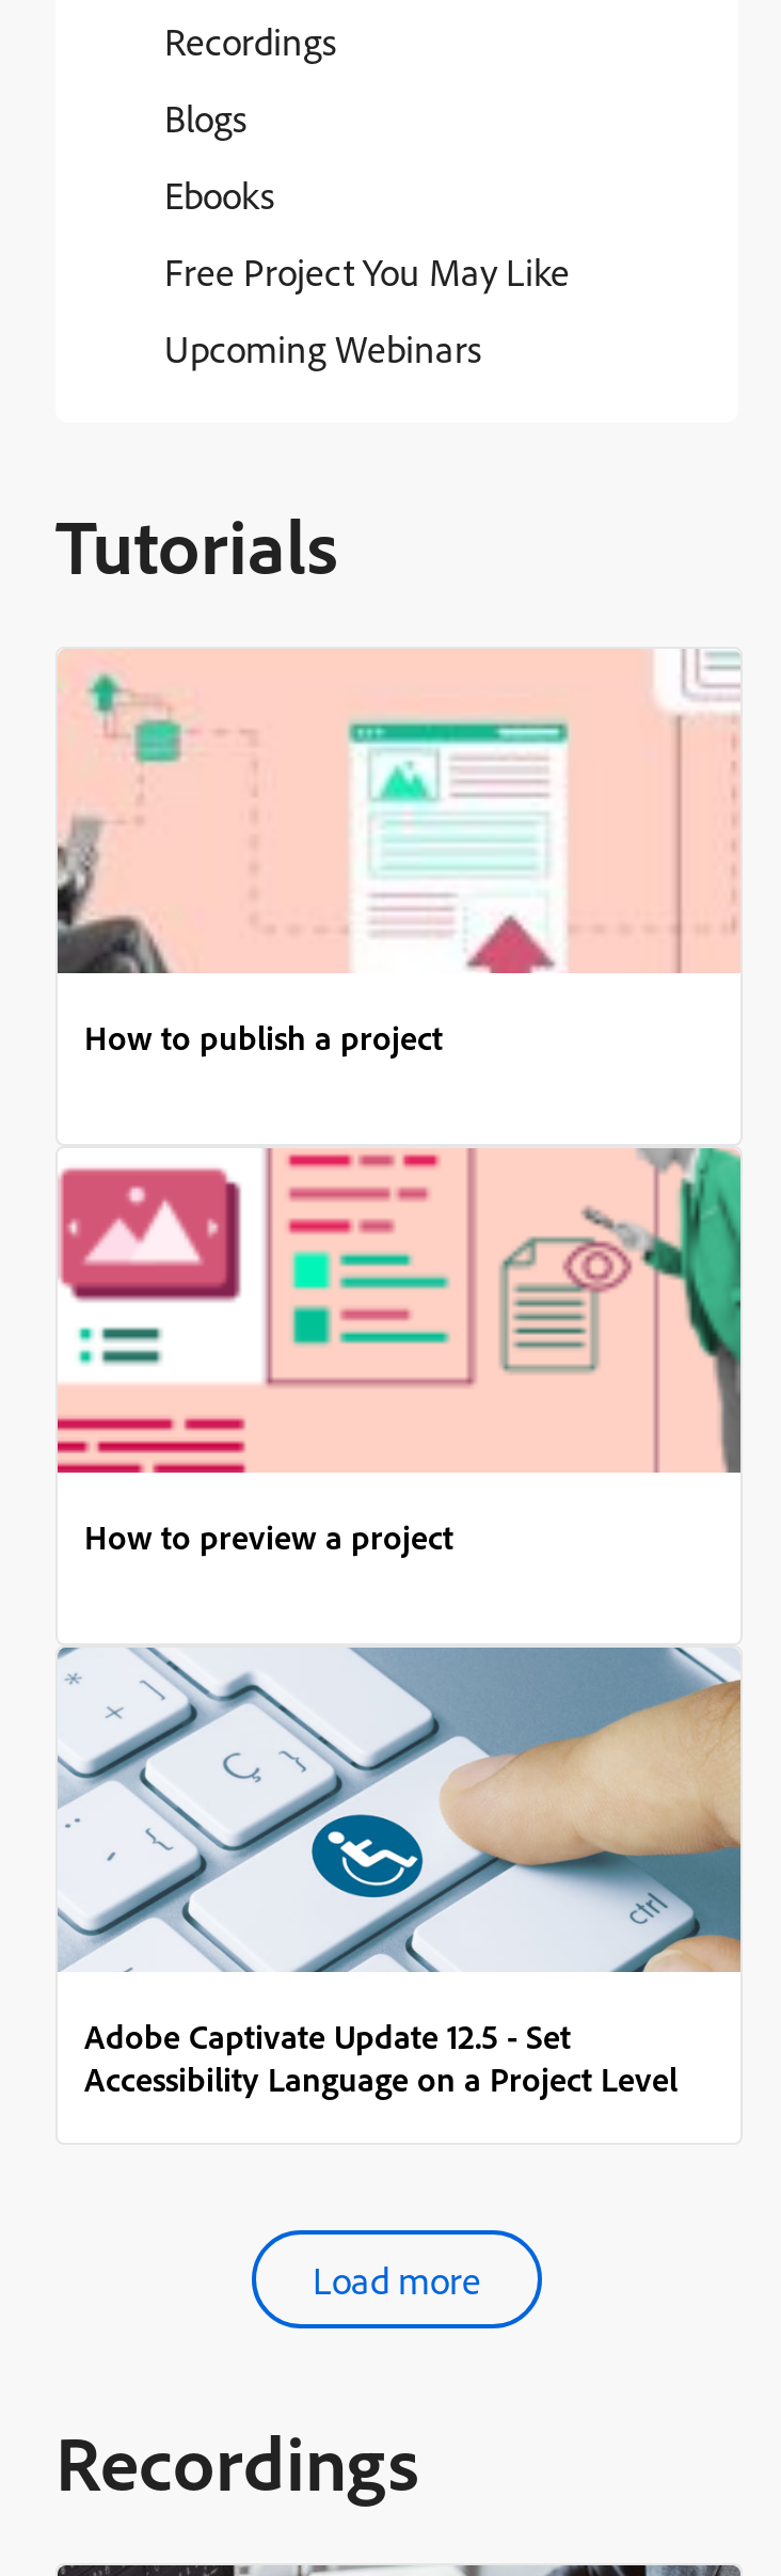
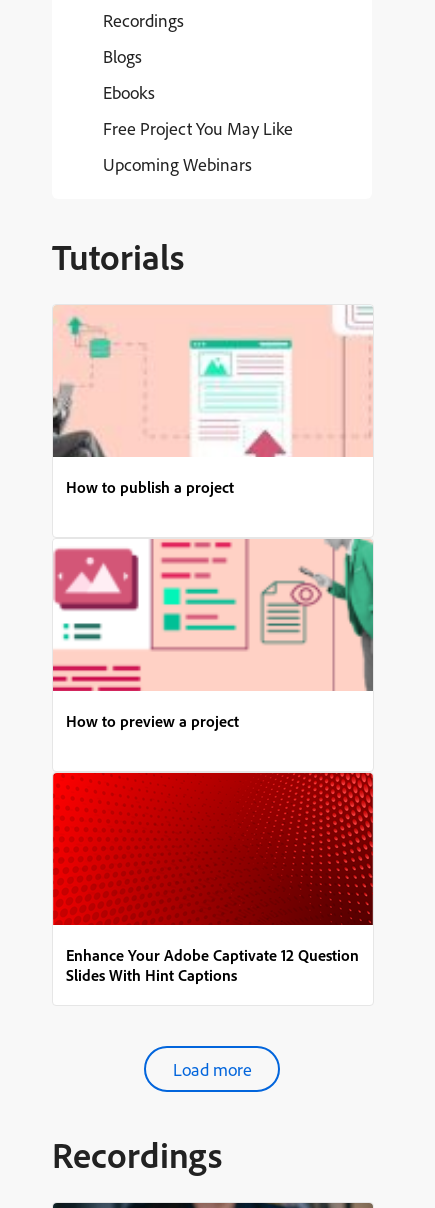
- [image]
- Adobe Captivate Update 12.5 - Set
- Accessibility Language on a Project Level
+ [image]
+ Enhance Your Adobe Captivate 12 Question
+ Slides With Hint Captions
